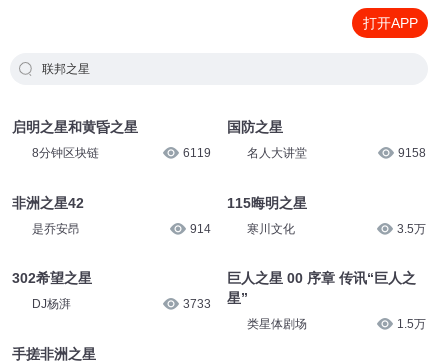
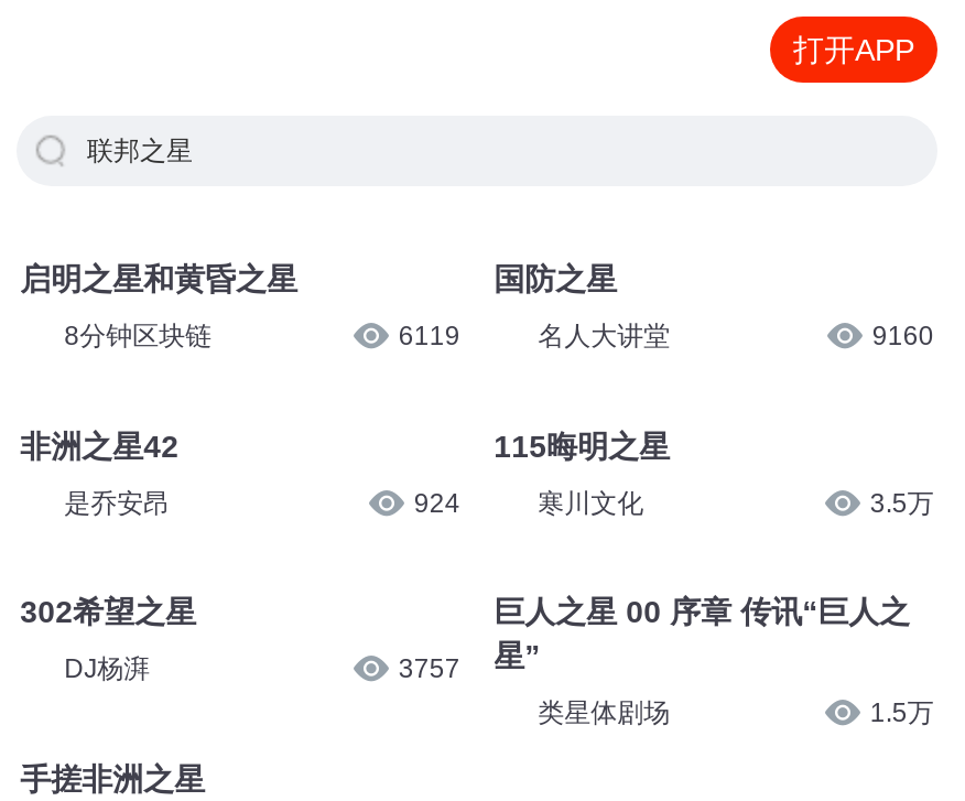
- 9158
+ 9160

- 914
+ 924

- 3733 星”
+ 3757 星”
